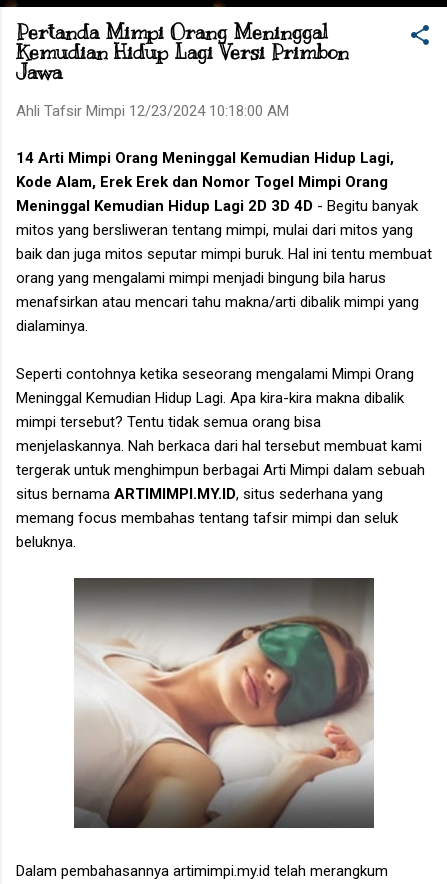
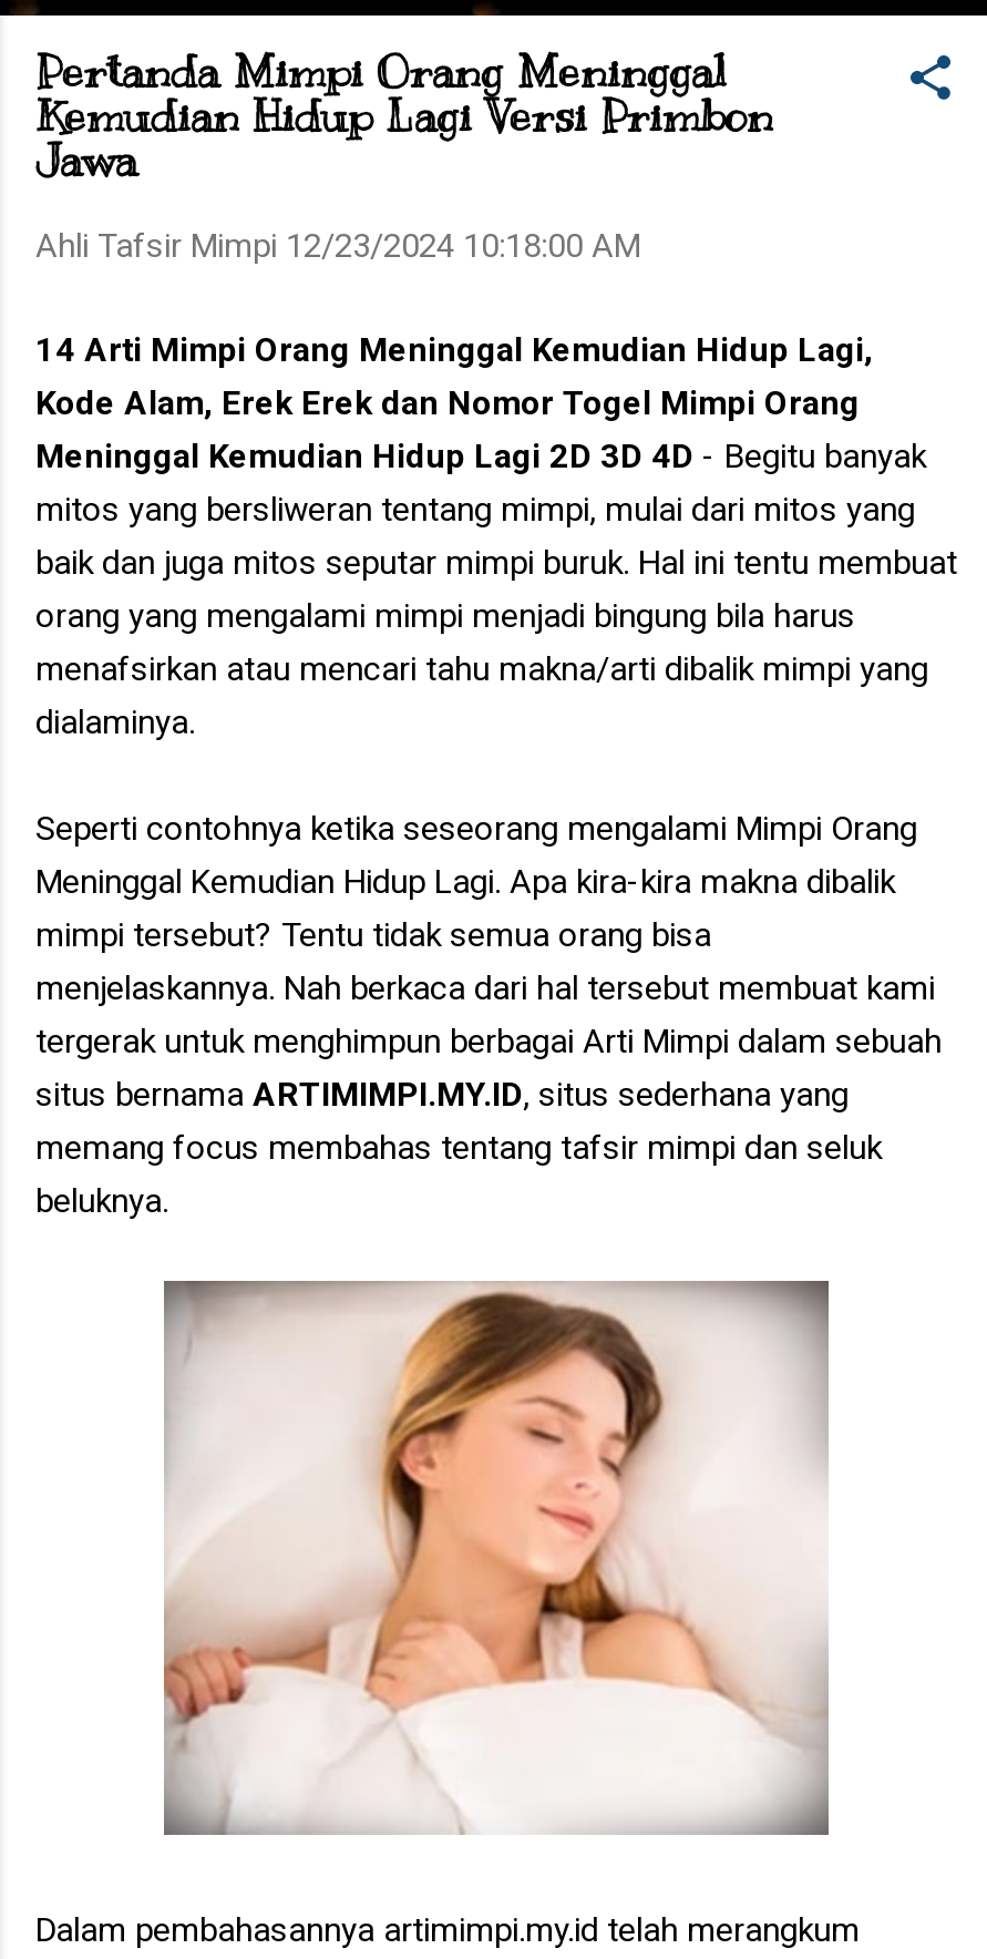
- [image]
+ [image]
